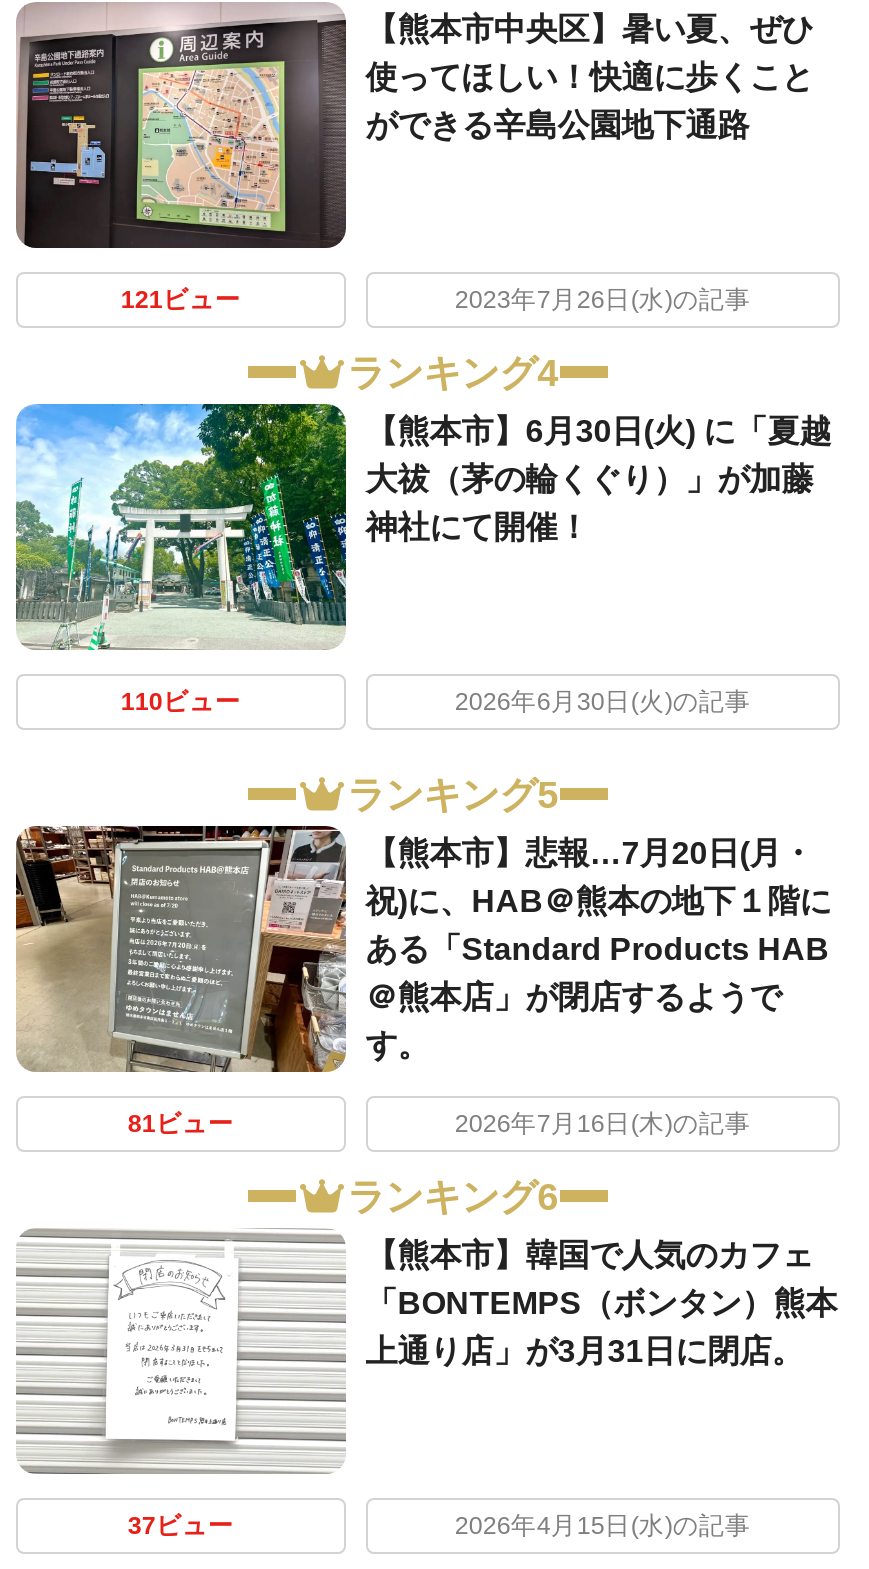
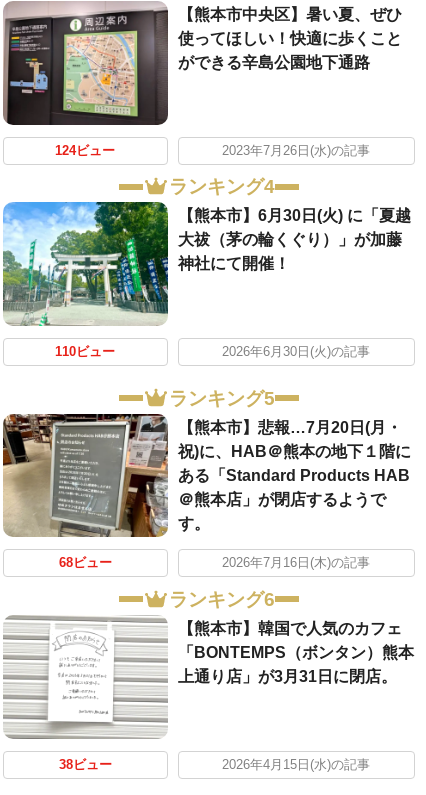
- 121ビュー
+ 124ビュー

- 81ビュー
+ 68ビュー

- 37ビュー
+ 38ビュー
